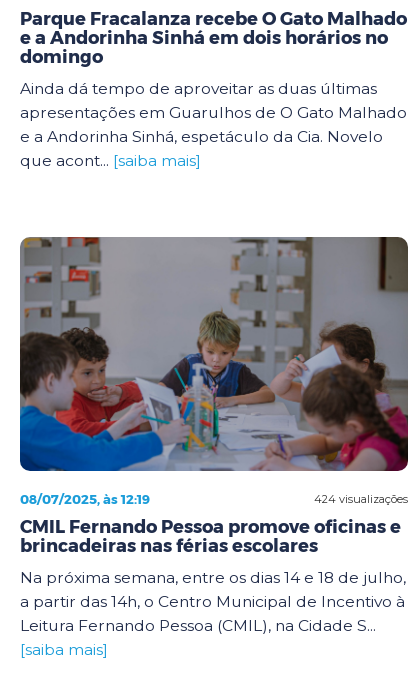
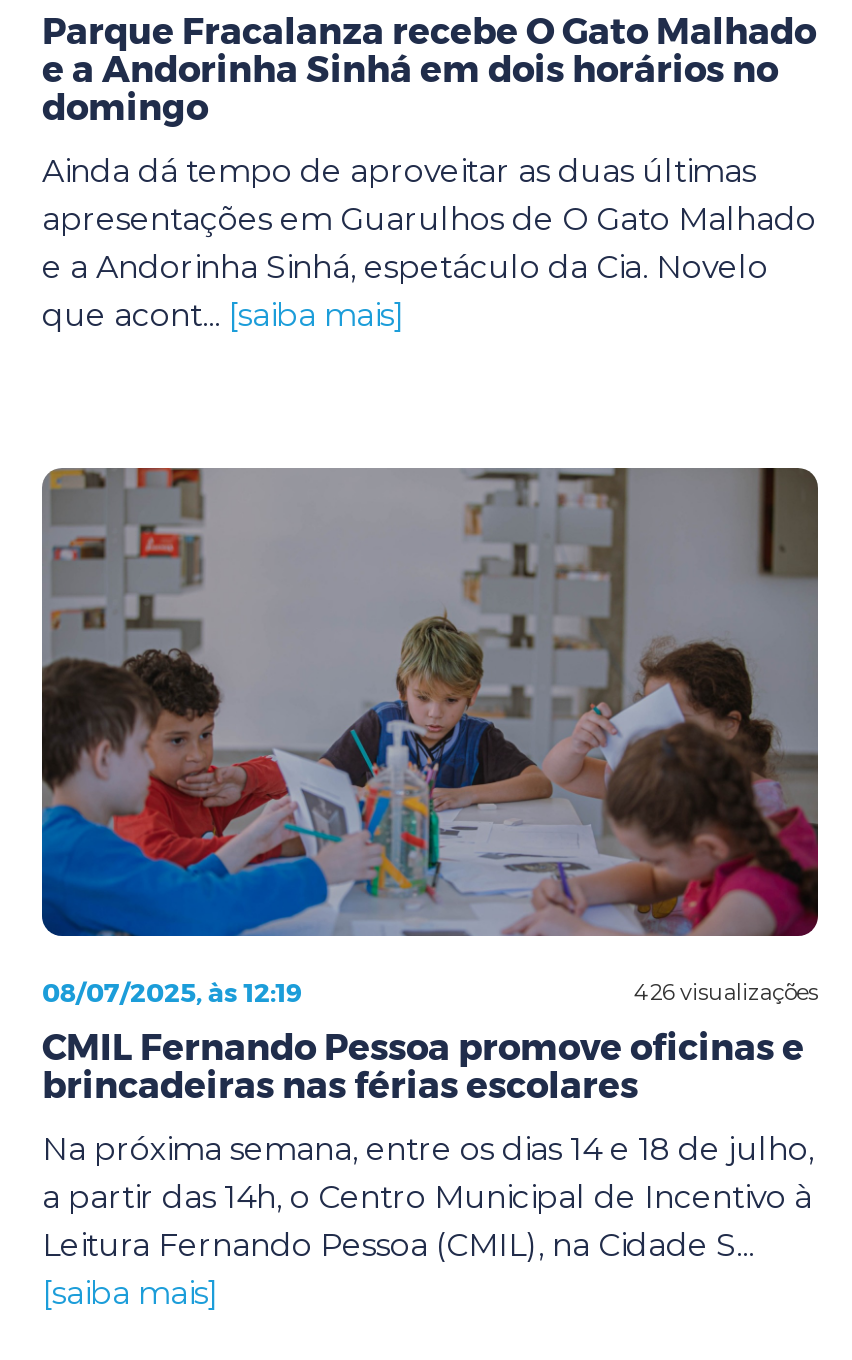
- 424 visualizações
+ 426 visualizações
